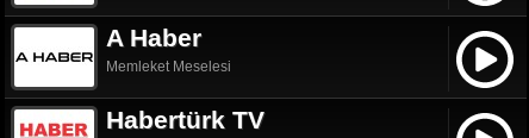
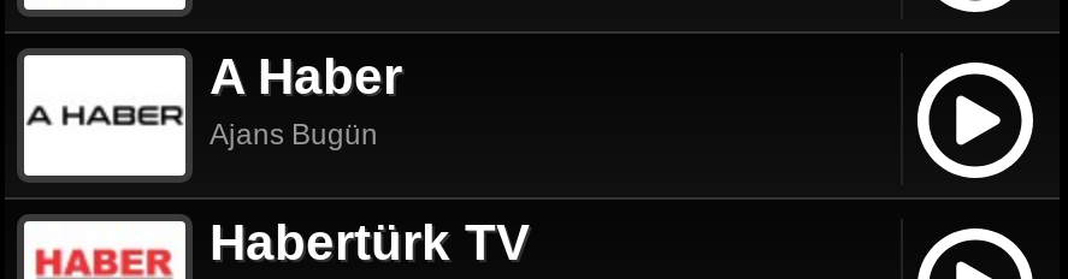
- Memleket Meselesi
+ Ajans Bugün
